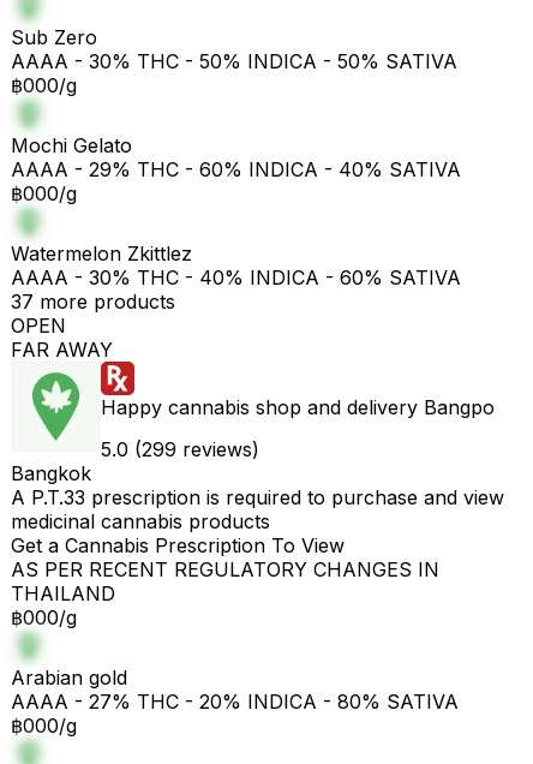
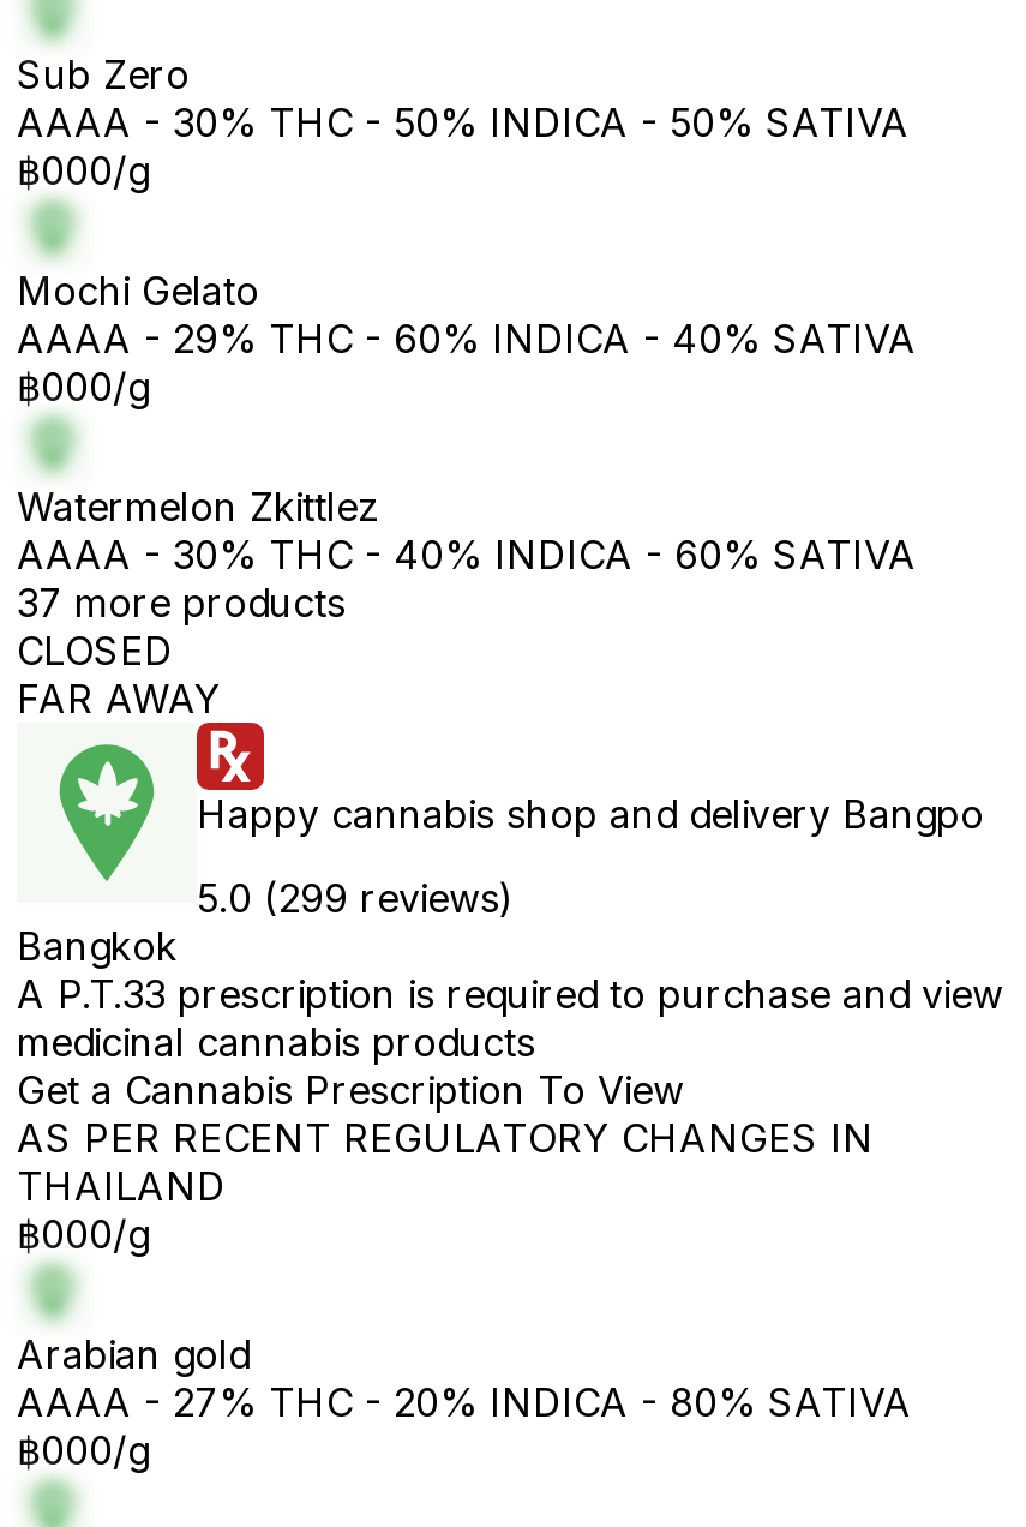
- OPEN
+ CLOSED
